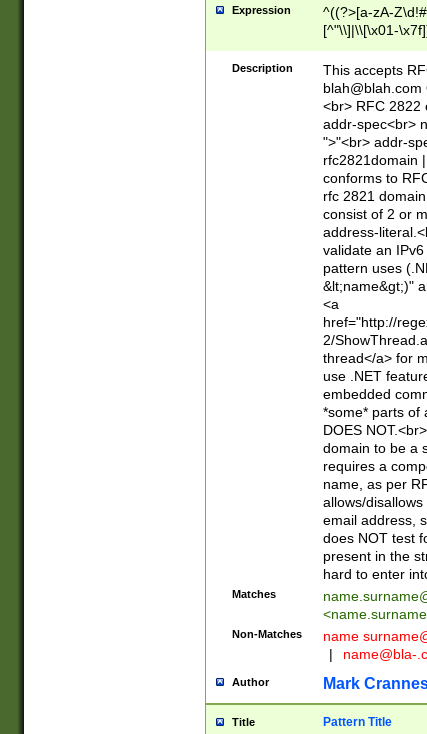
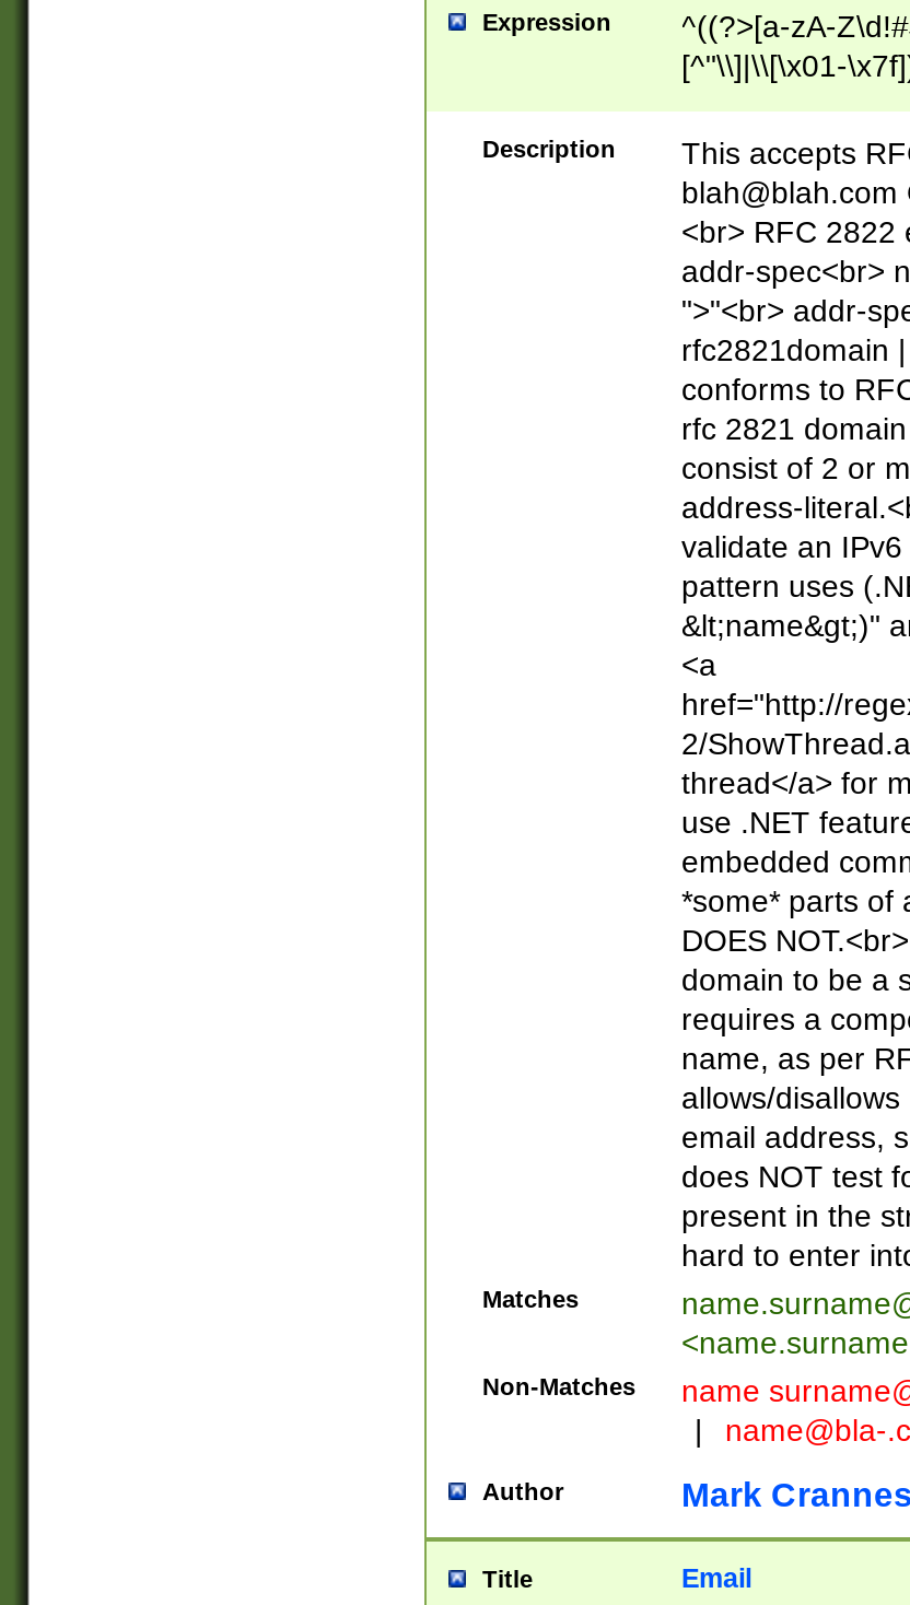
- Pattern Title
+ Email
